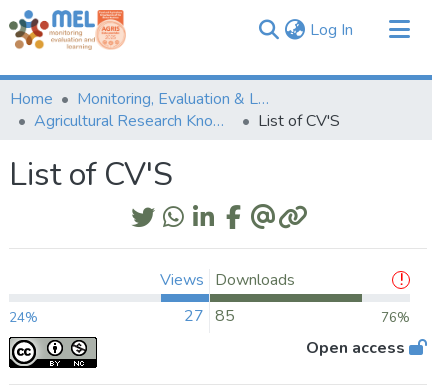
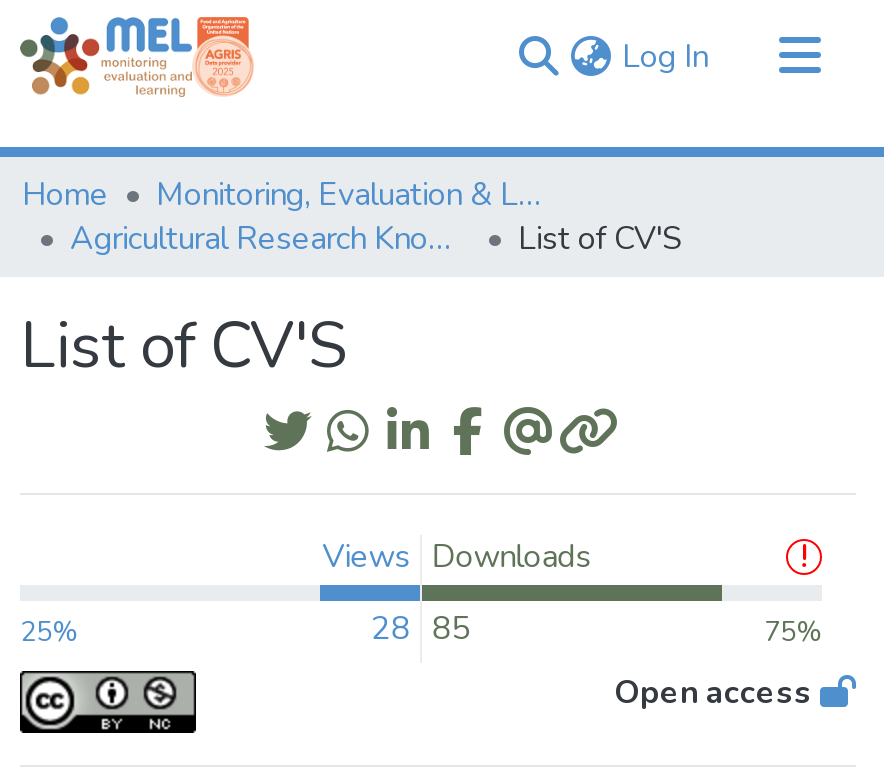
- 24%
+ 25%

- 27 85
+ 28 85

- 76%
+ 75%
